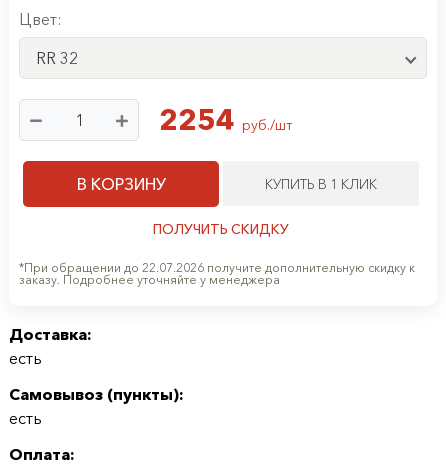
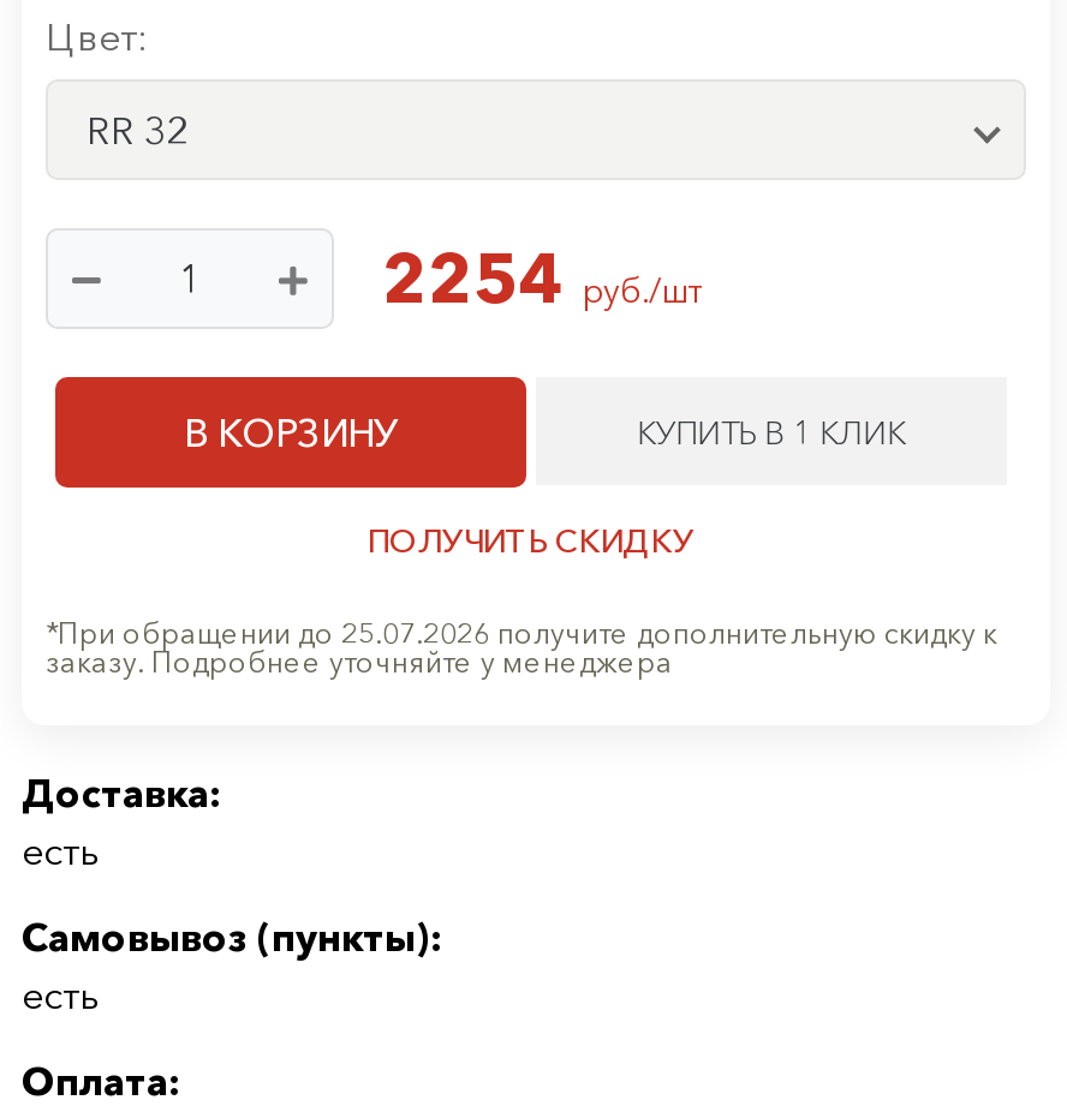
- *При обращении до 22.07.2026 получите дополнительную скидку к
+ *При обращении до 25.07.2026 получите дополнительную скидку к
